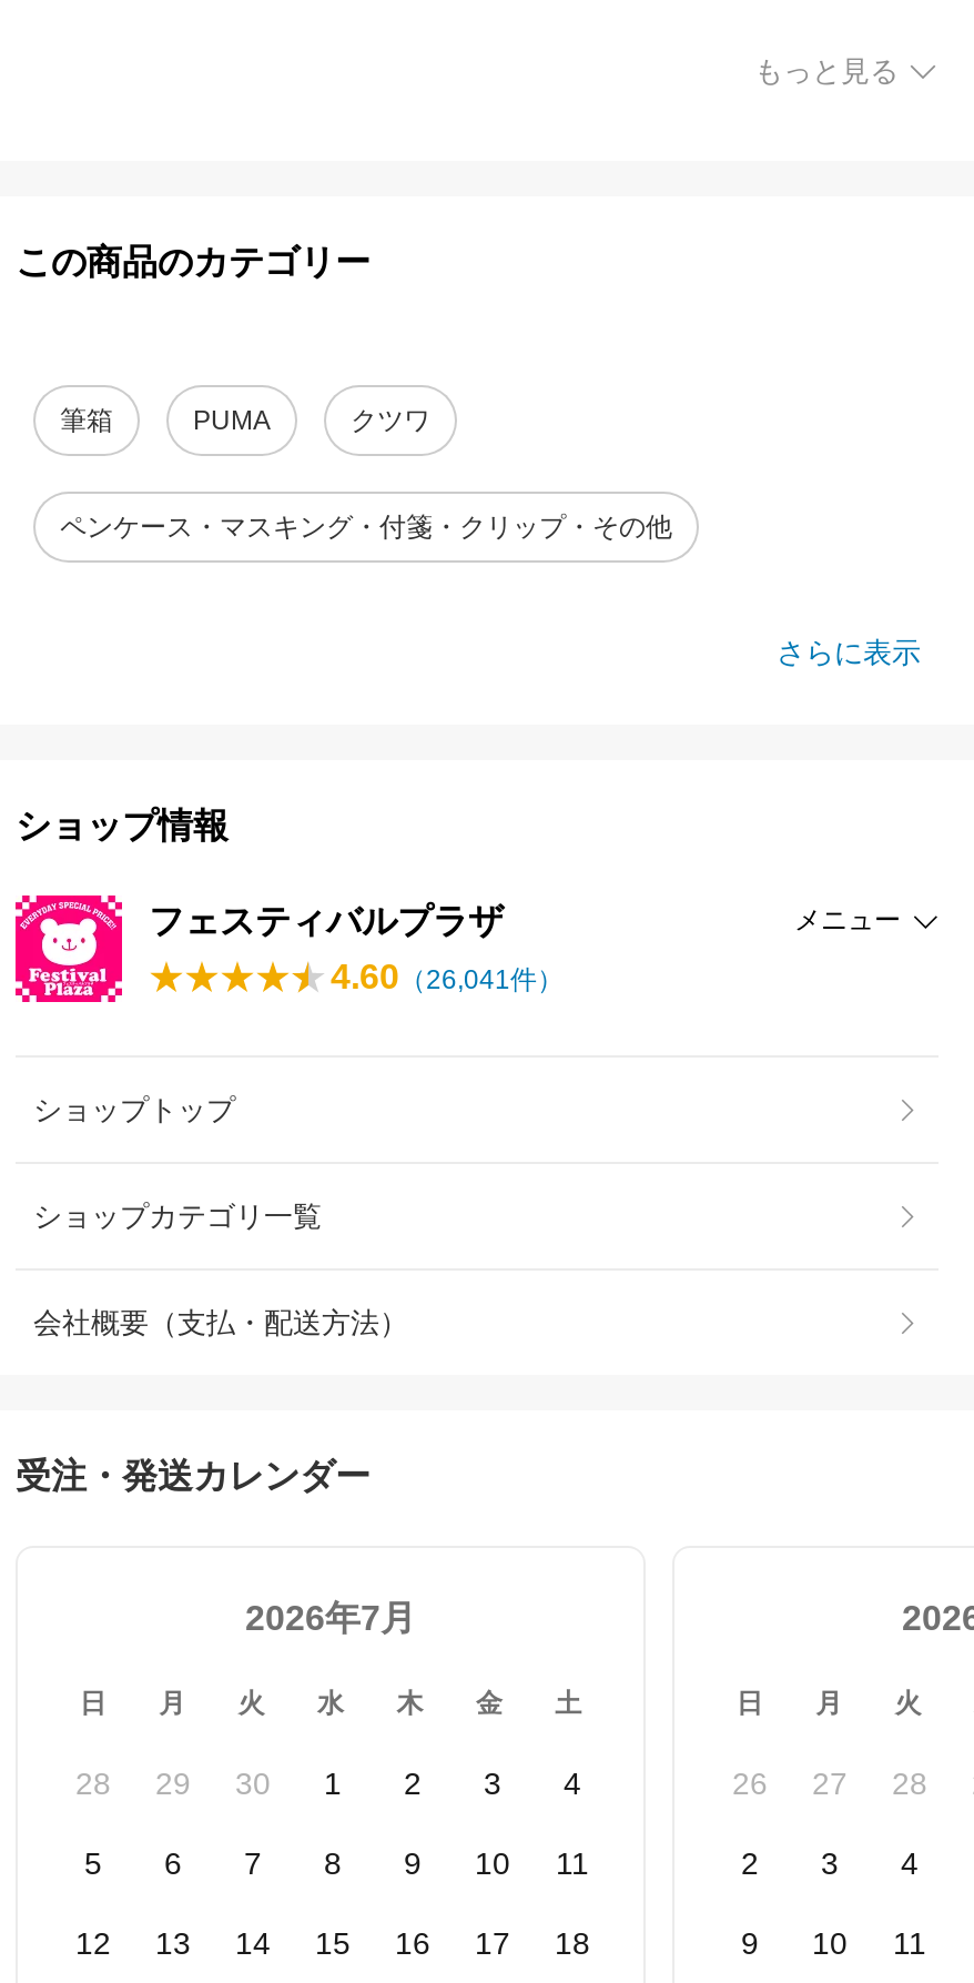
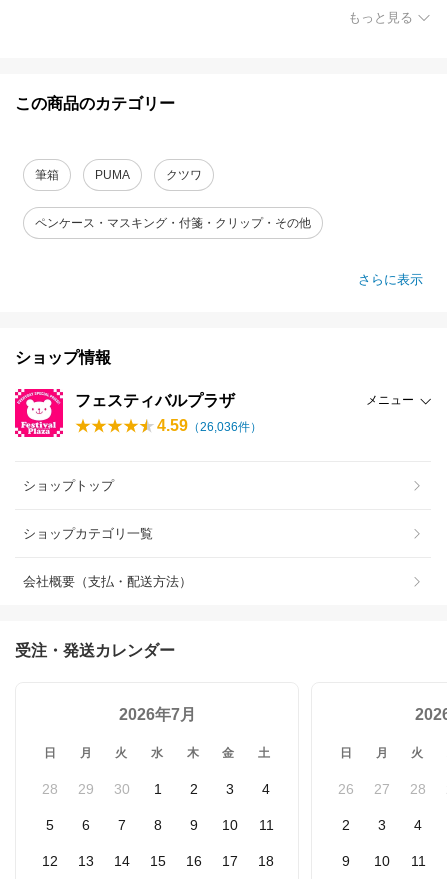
- 4.60（26,041件）
+ 4.59（26,036件）
